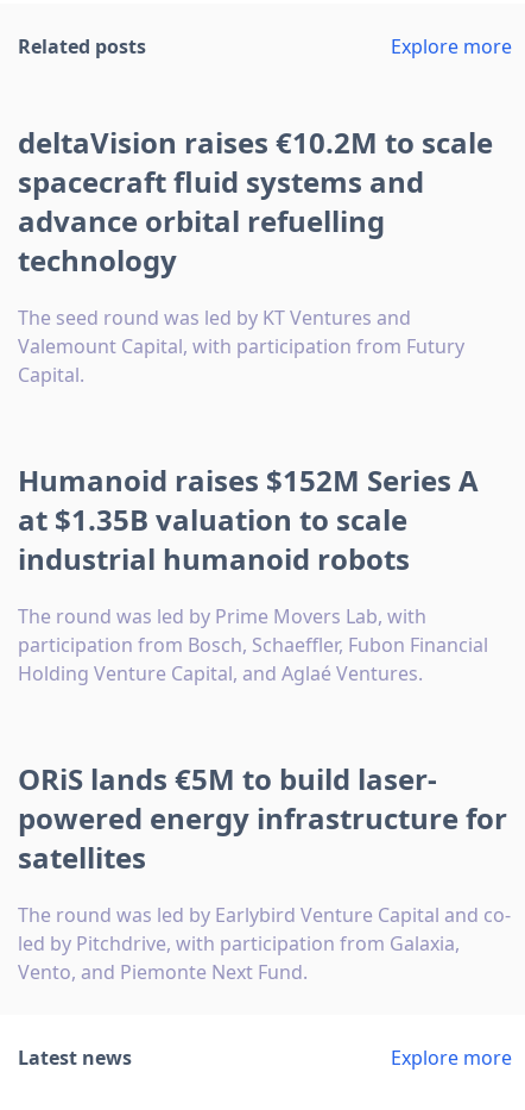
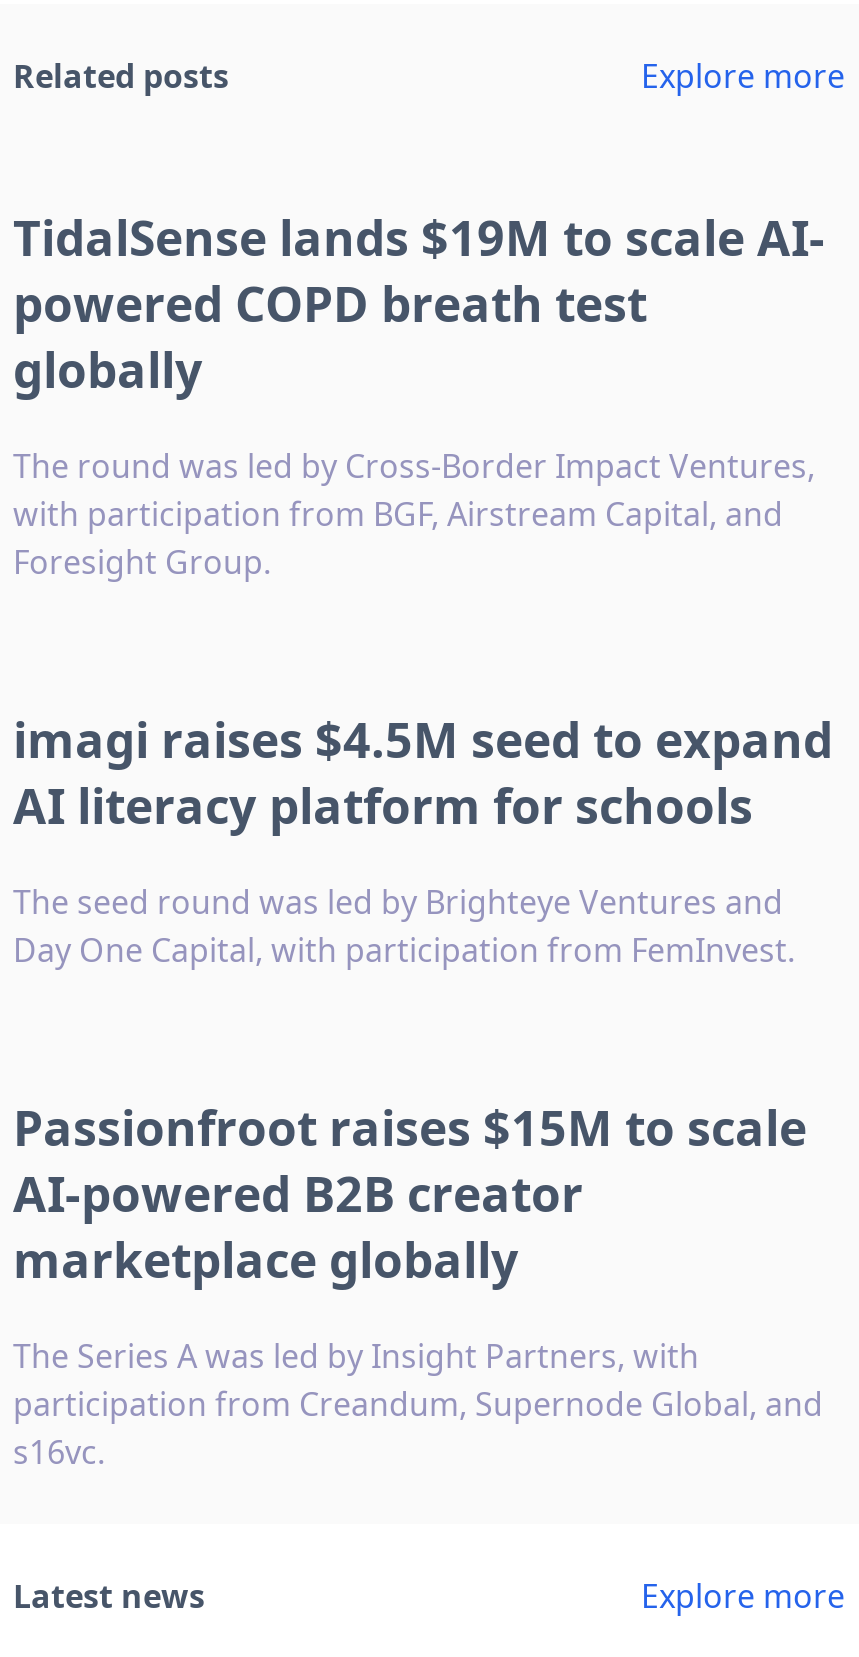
- deltaVision raises €10.2M to scale
- spacecraft fluid systems and
- advance orbital refuelling
- technology
+ TidalSense lands $19M to scale AI-
+ powered COPD breath test
+ globally

- The seed round was led by KT Ventures and
- Valemount Capital, with participation from Futury
- Capital.
+ The round was led by Cross-Border Impact Ventures,
+ with participation from BGF, Airstream Capital, and
+ Foresight Group.

- Humanoid raises $152M Series A
- at $1.35B valuation to scale
- industrial humanoid robots
+ imagi raises $4.5M seed to expand
+ AI literacy platform for schools

- The round was led by Prime Movers Lab, with
- participation from Bosch, Schaeffler, Fubon Financial
- Holding Venture Capital, and Aglaé Ventures.
+ The seed round was led by Brighteye Ventures and
+ Day One Capital, with participation from FemInvest.

- ORiS lands €5M to build laser-
- powered energy infrastructure for
- satellites
+ Passionfroot raises $15M to scale
+ AI-powered B2B creator
+ marketplace globally

- The round was led by Earlybird Venture Capital and co-
- led by Pitchdrive, with participation from Galaxia,
- Vento, and Piemonte Next Fund.
+ The Series A was led by Insight Partners, with
+ participation from Creandum, Supernode Global, and
+ s16vc.
